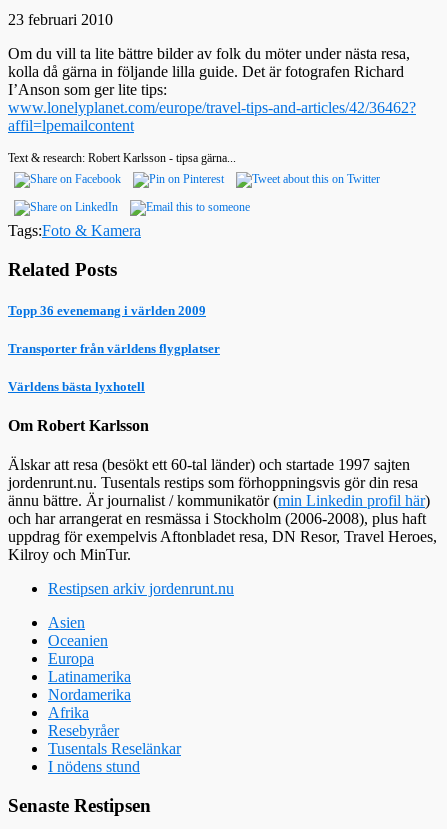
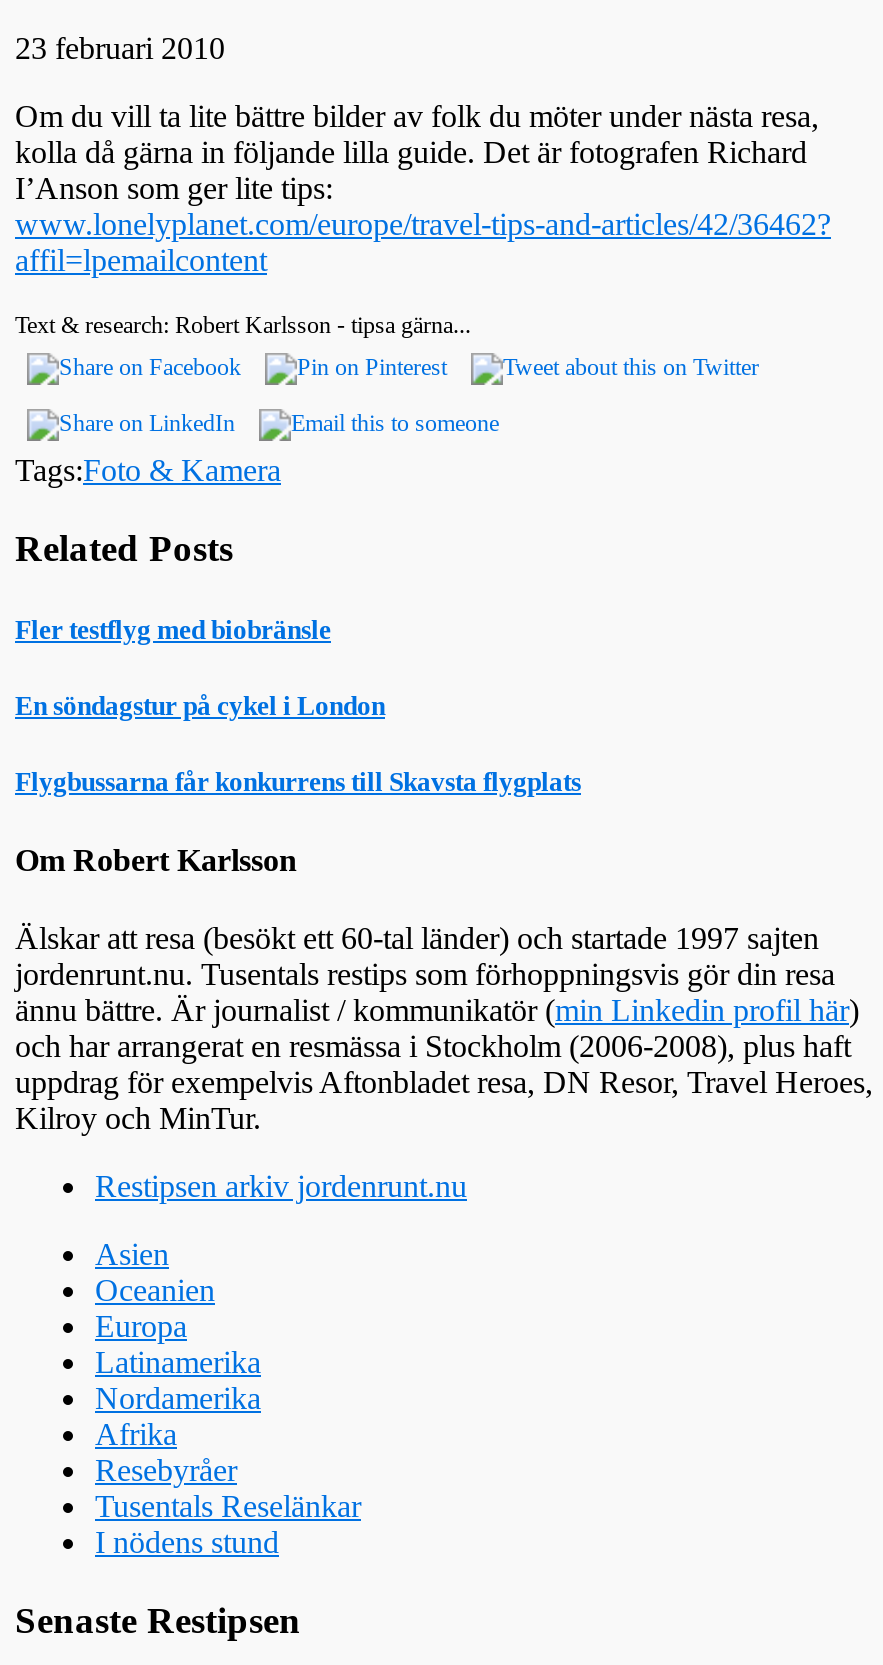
- Topp 36 evenemang i världen 2009
+ Fler testflyg med biobränsle

- Transporter från världens flygplatser
+ En söndagstur på cykel i London

- Världens bästa lyxhotell
+ Flygbussarna får konkurrens till Skavsta flygplats
